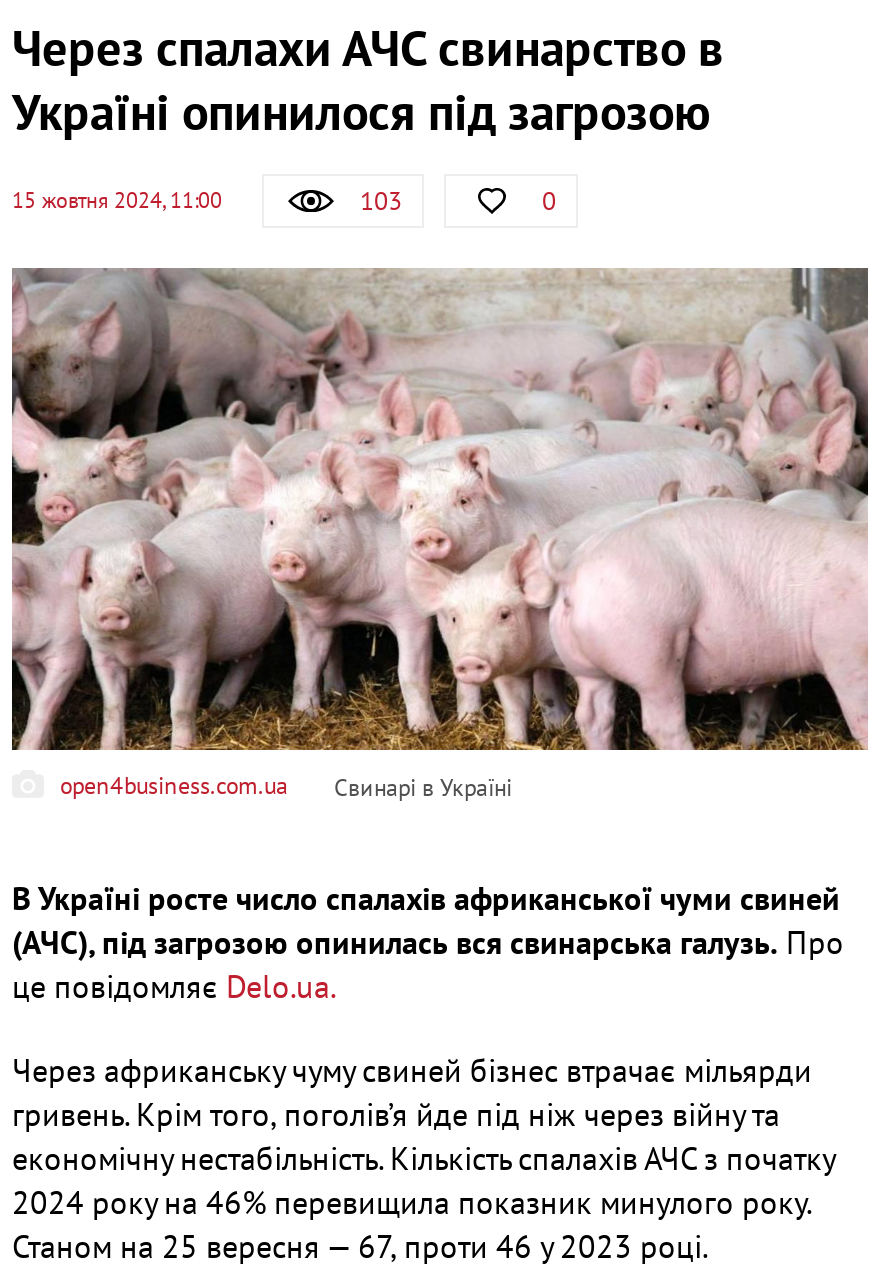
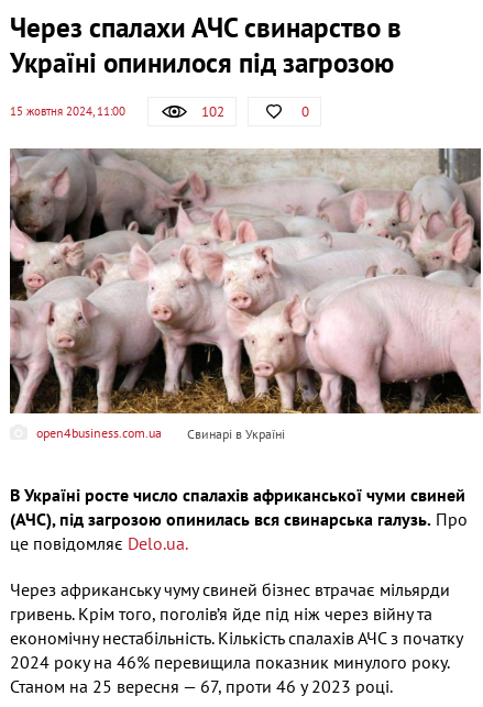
- 103
+ 102
